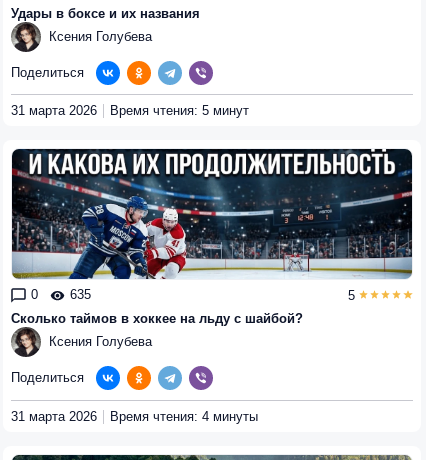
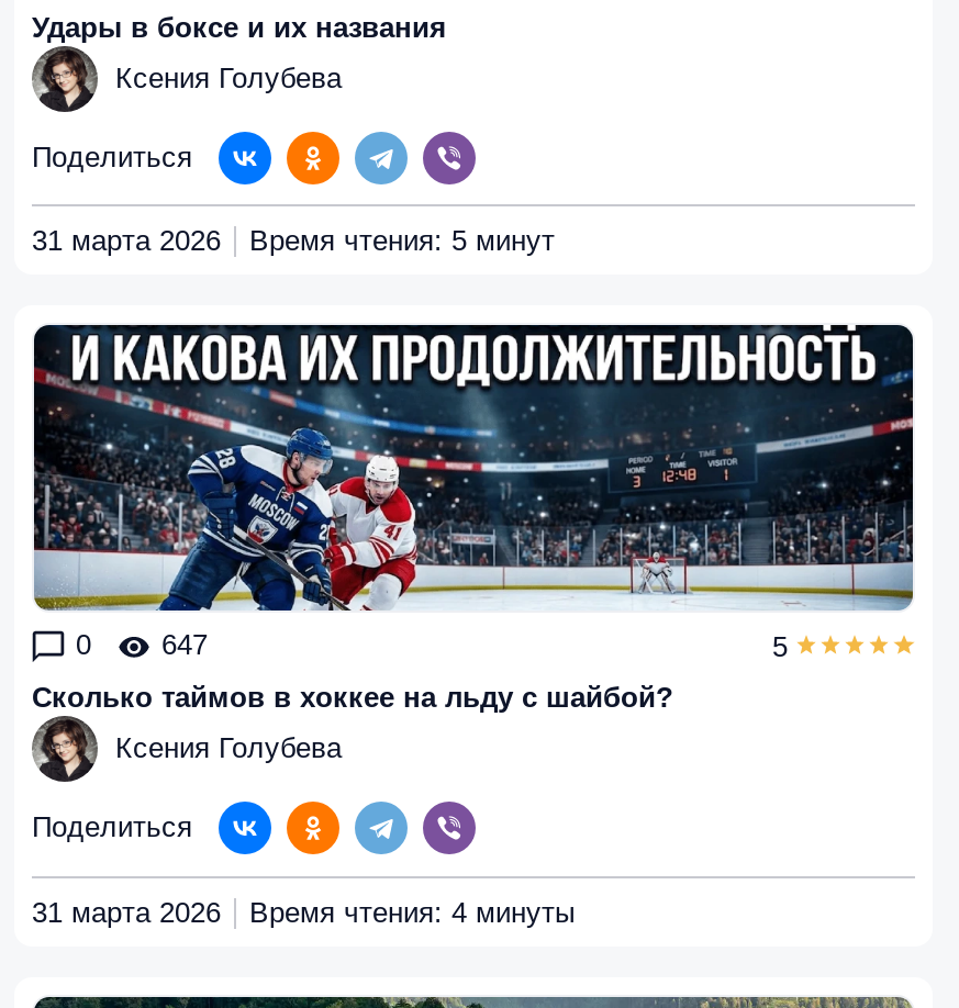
- 635
+ 647
